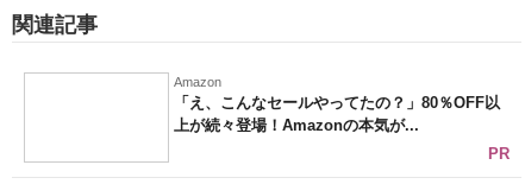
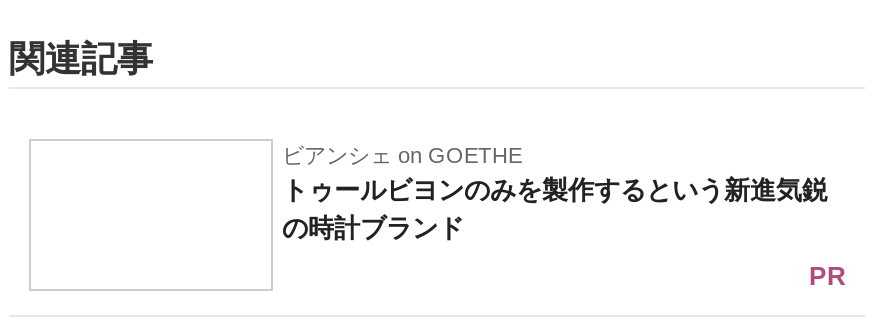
- Amazon
- 「え、こんなセールやってたの？」80％OFF以
- 上が続々登場！Amazonの本気が...
+ ビアンシェ on GOETHE
+ トゥールビヨンのみを製作するという新進気鋭
+ の時計ブランド
